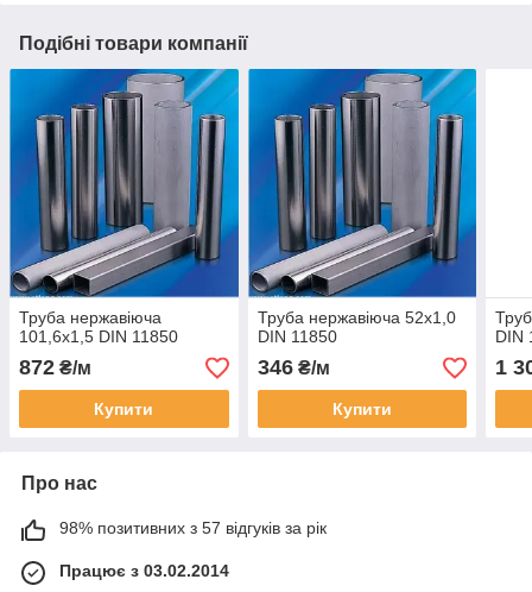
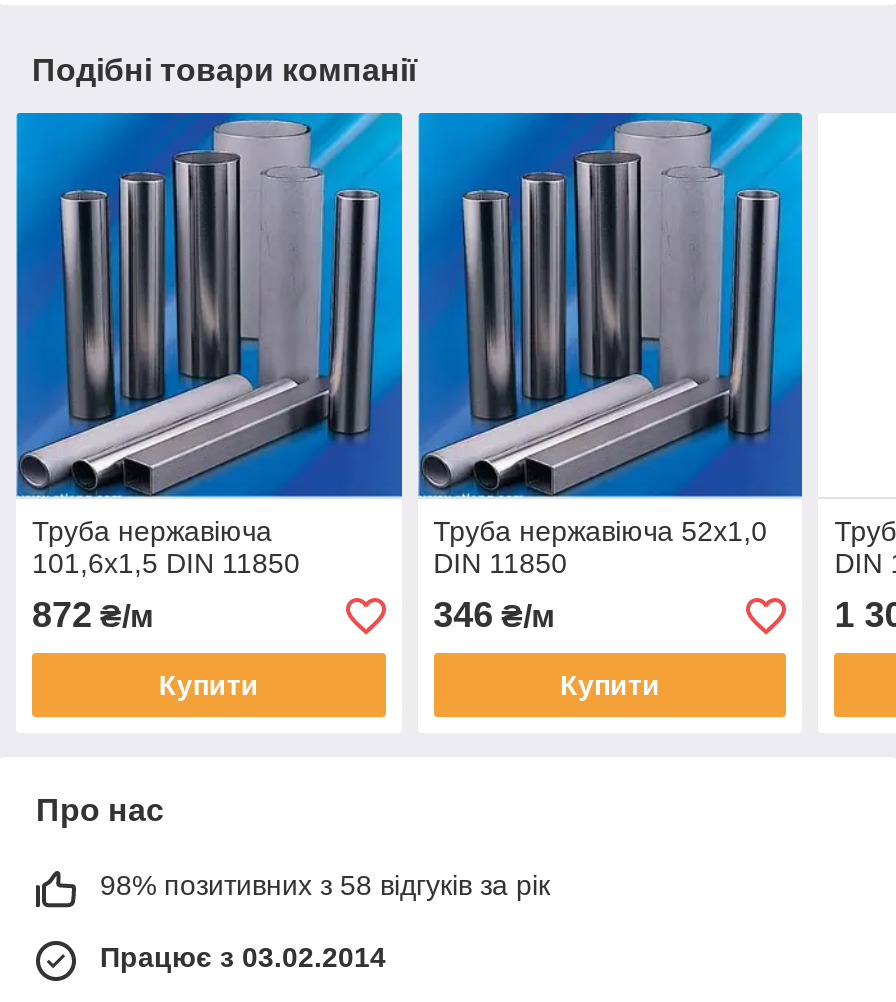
- 98% позитивних з 57 відгуків за рік
+ 98% позитивних з 58 відгуків за рік
